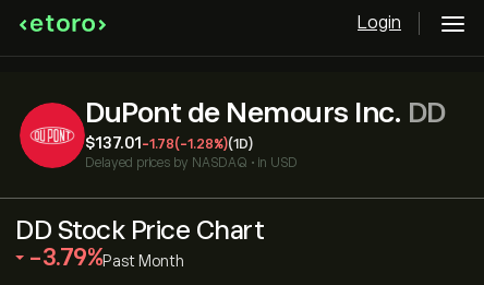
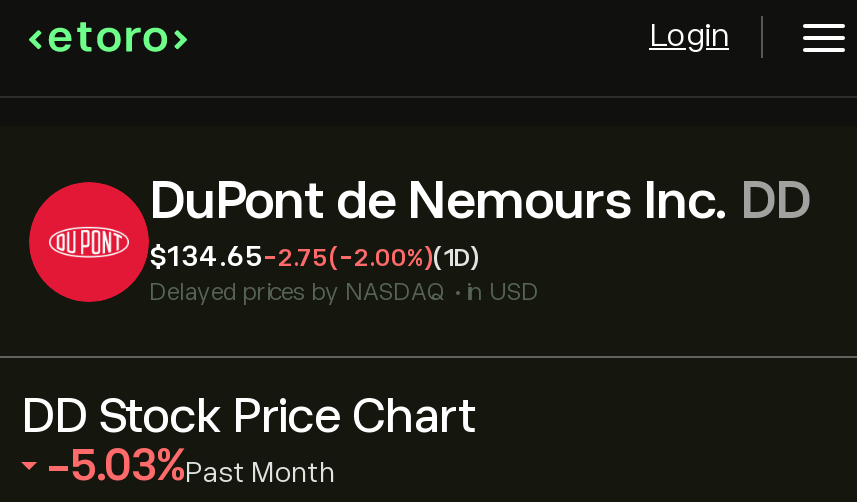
- $137.01-1.78(-1.28%)(1D)
+ $134.65-2.75(-2.00%)(1D)

- -3.79 Past Month
+ -5.03 Past Month
